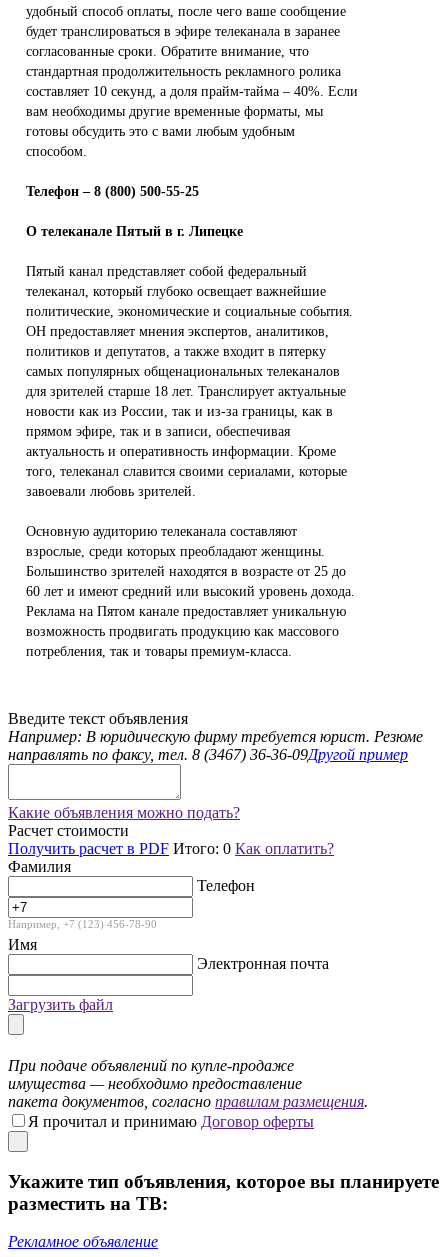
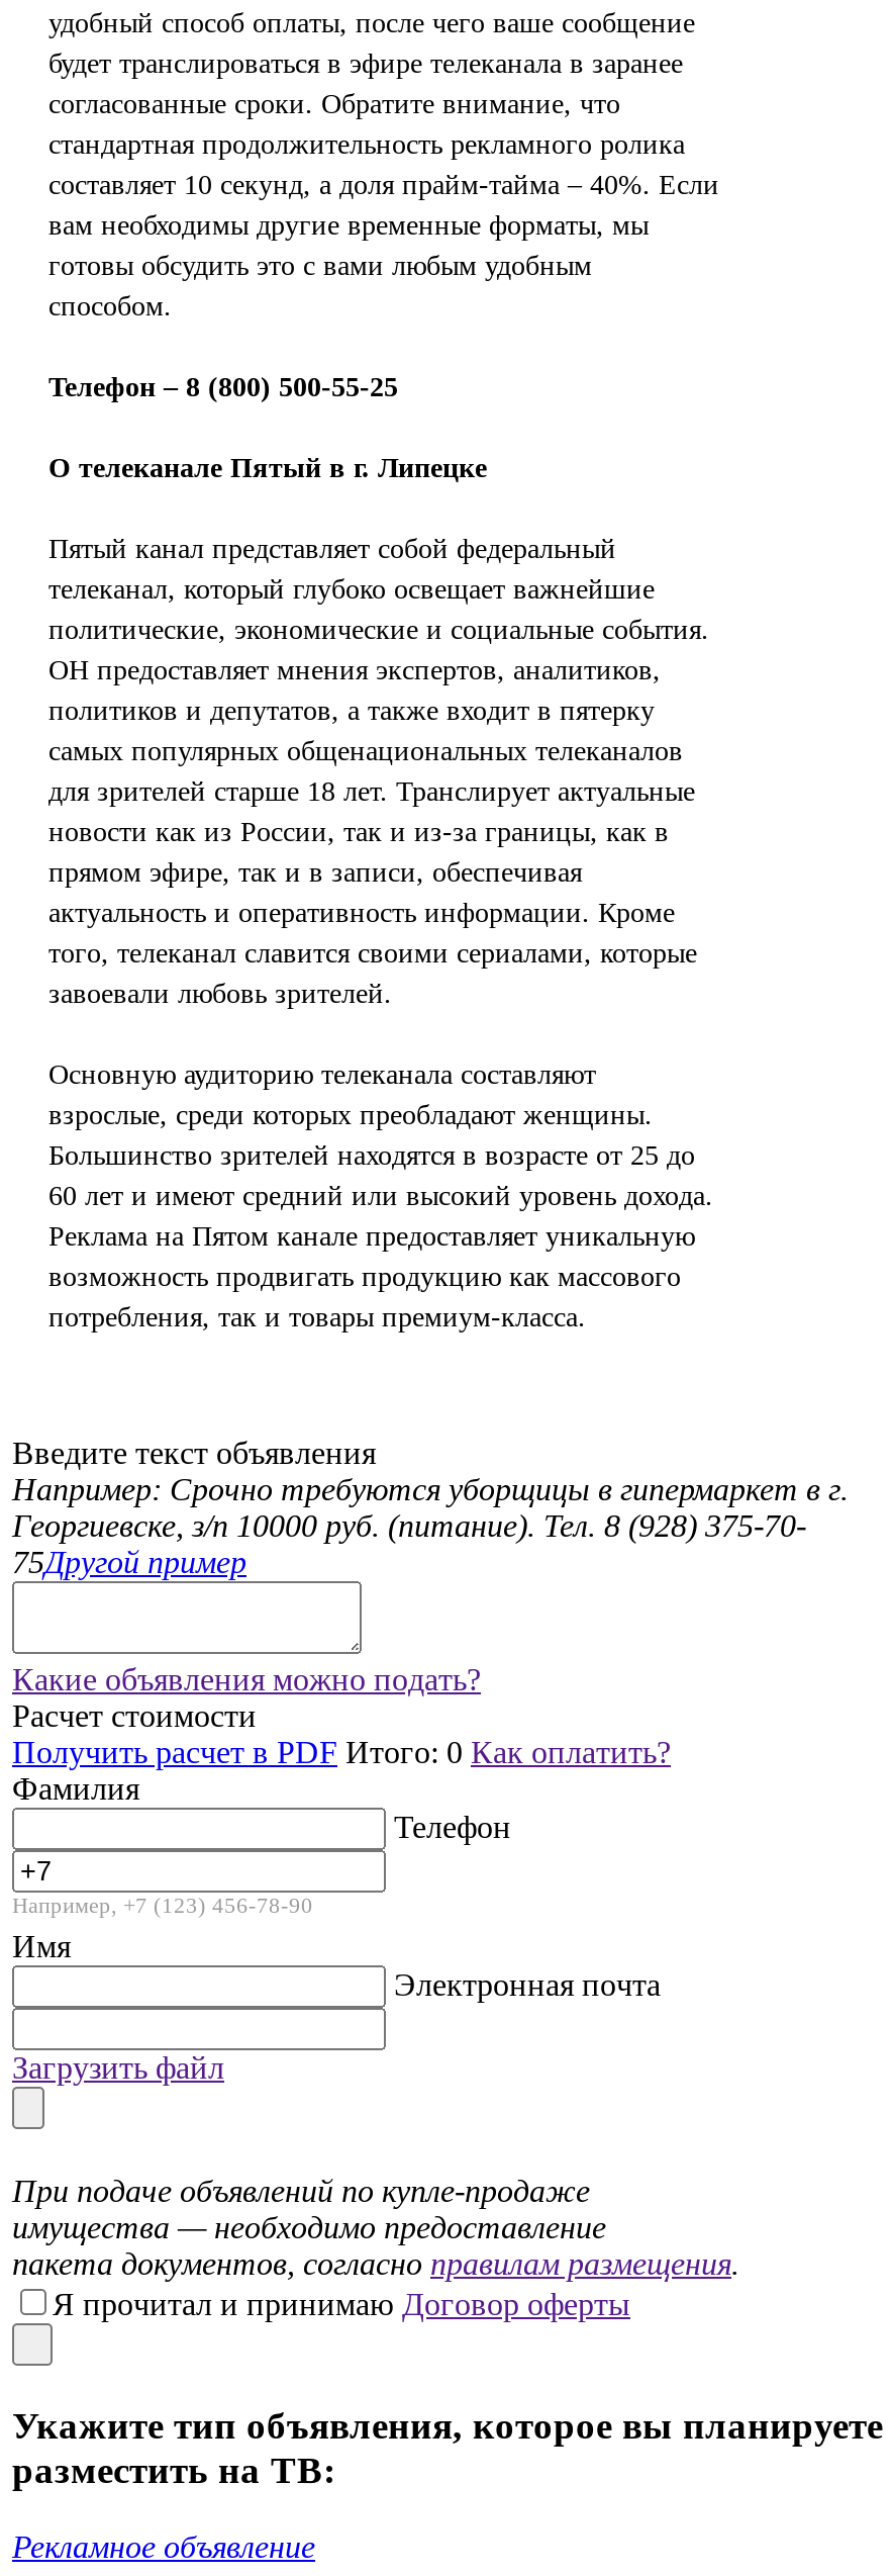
- Например: В юридическую фирму требуется юрист. Резюме
- направлять по факсу, тел. 8 (3467) 36-36-09Другой пример
+ Например: Срочно требуются уборщицы в гипермаркет в г.
+ Георгиевске, з/п 10000 руб. (питание). Тел. 8 (928) 375-70-
+ 75Другой пример
